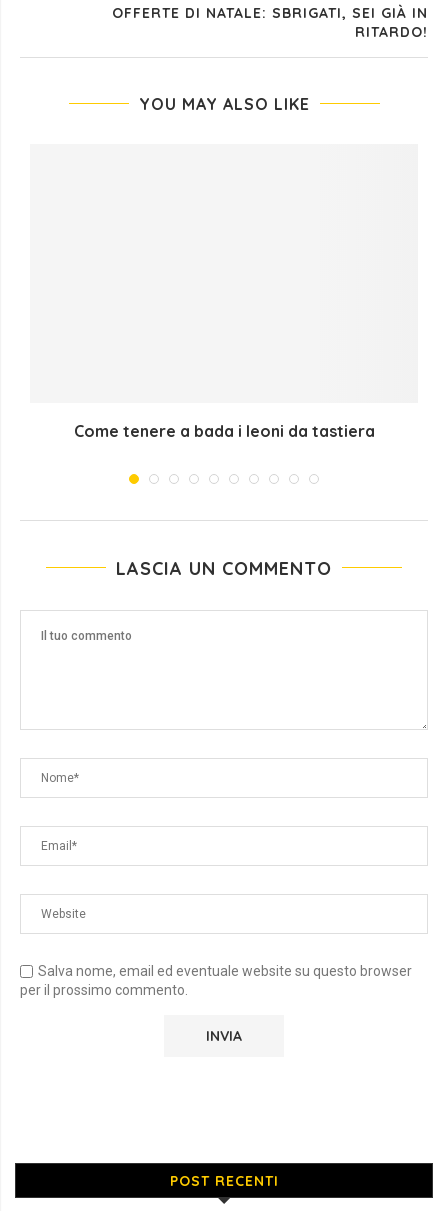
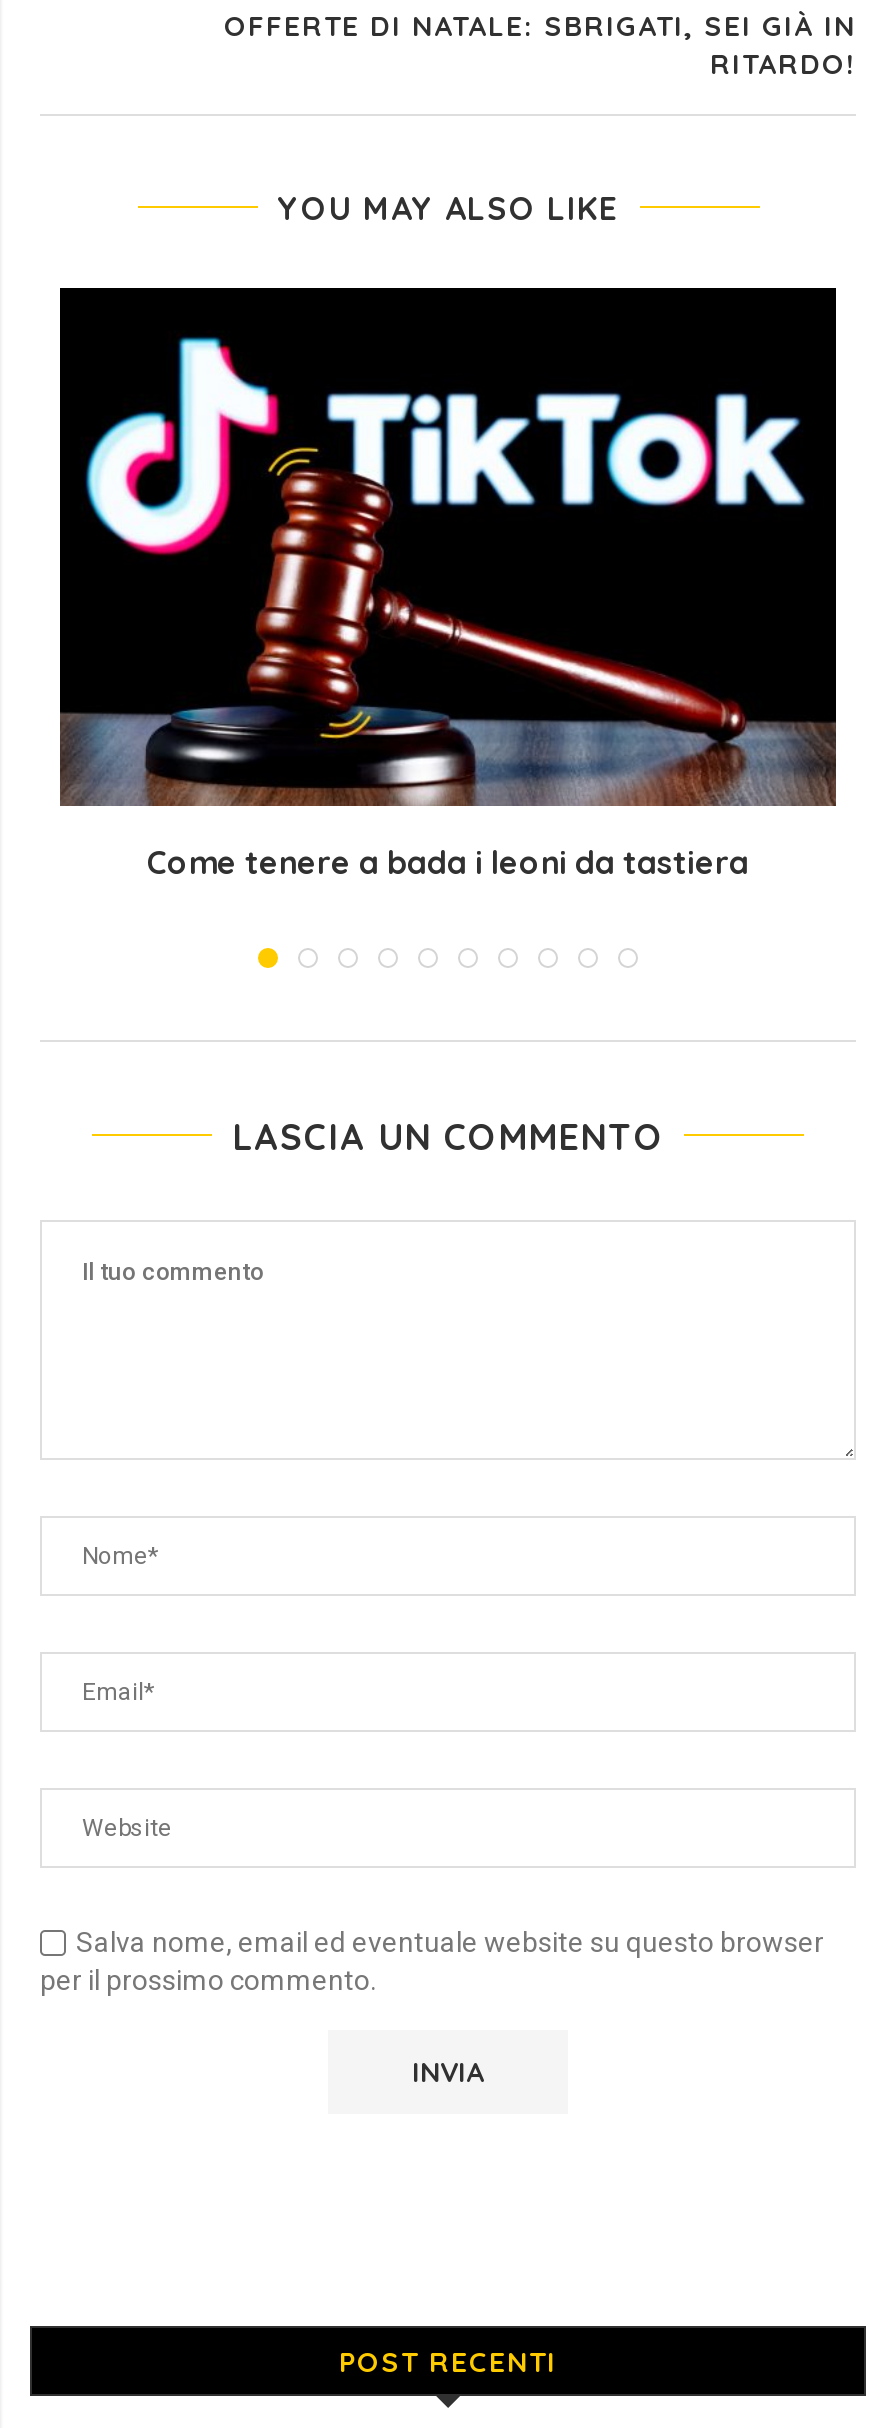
+ [image]
